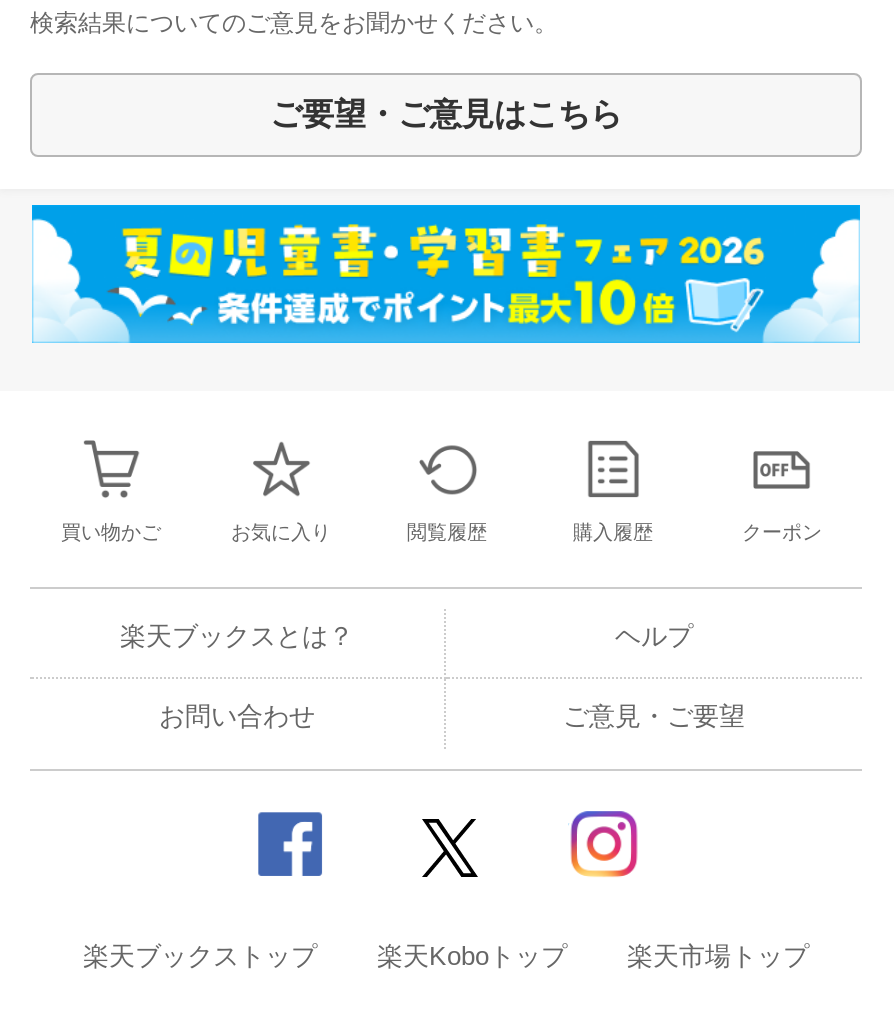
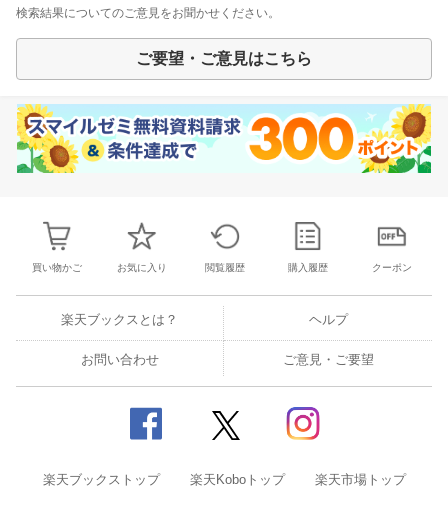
- [image]
+ [image]
